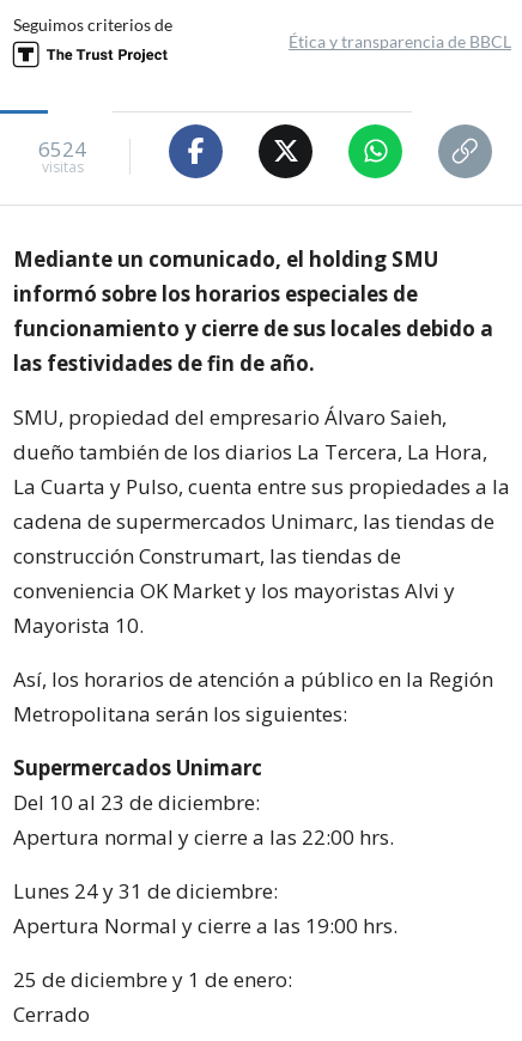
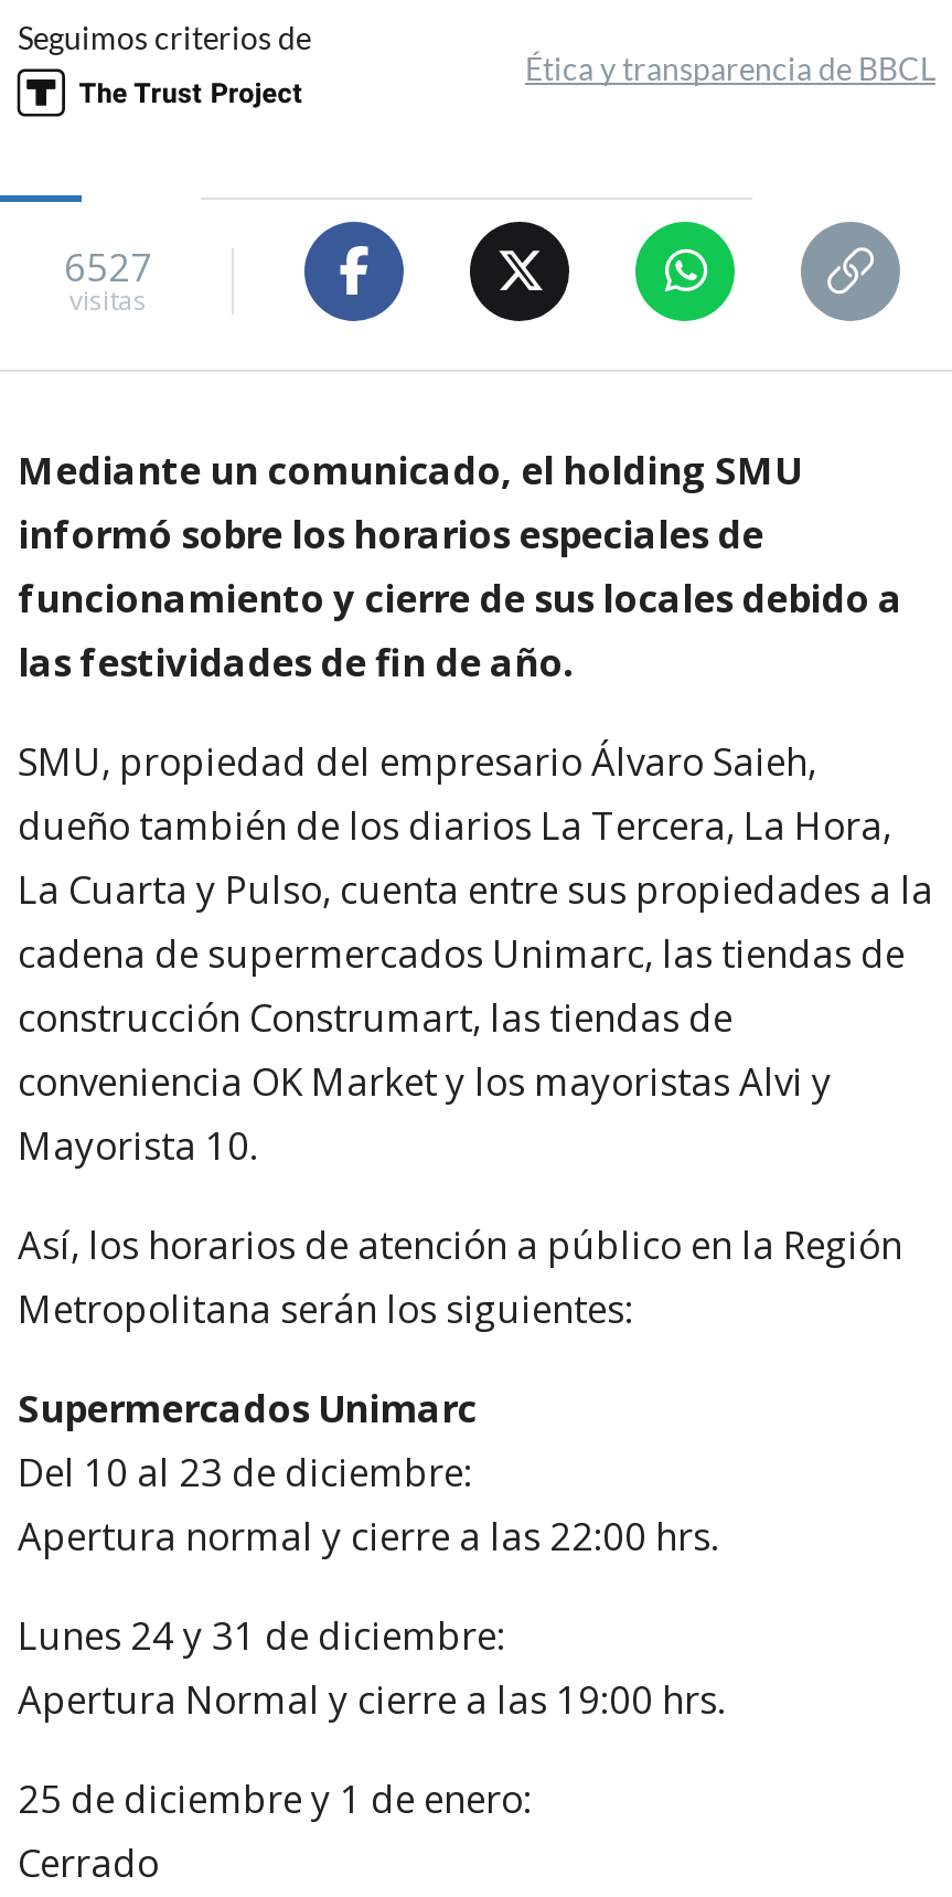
- 6524
+ 6527
